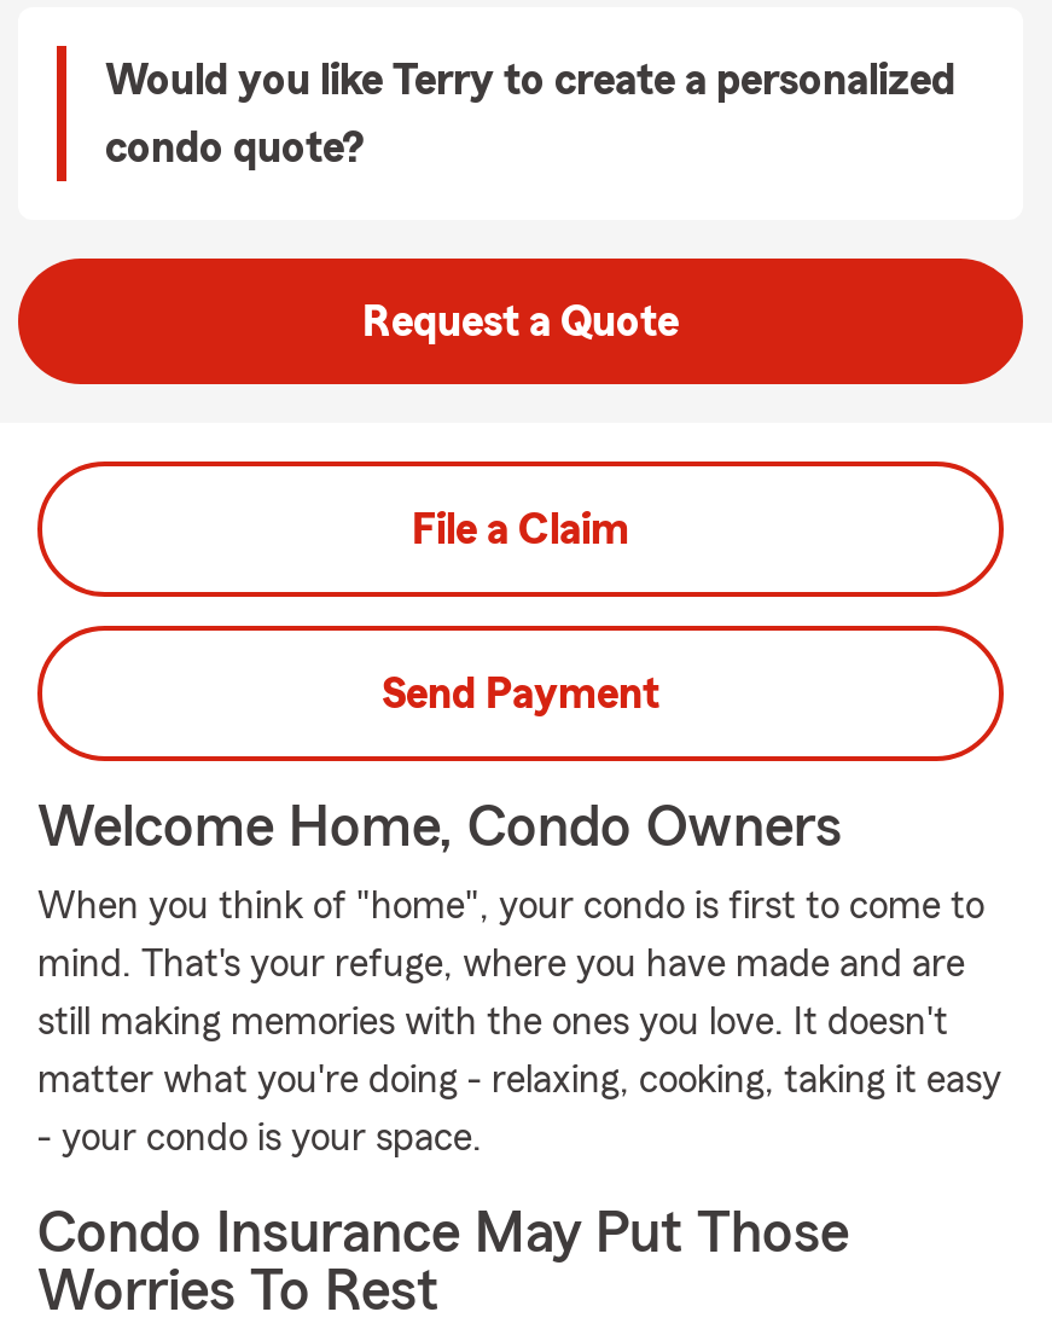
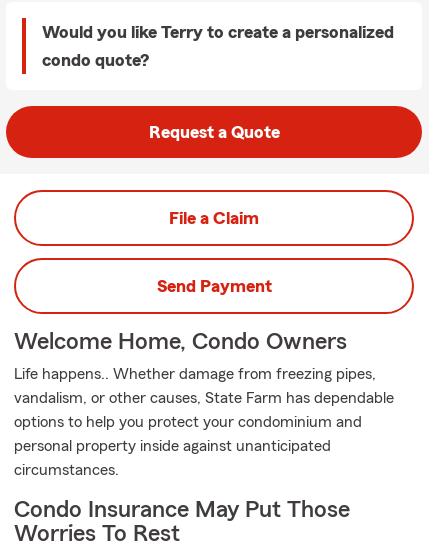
- When you think of "home", your condo is first to come to
+ Life happens.. Whether damage from freezing pipes,

- mind. That's your refuge, where you have made and are
+ vandalism, or other causes, State Farm has dependable

- still making memories with the ones you love. It doesn't
+ options to help you protect your condominium and

- matter what you're doing - relaxing, cooking, taking it easy
+ personal property inside against unanticipated

- - your condo is your space.
+ circumstances.
